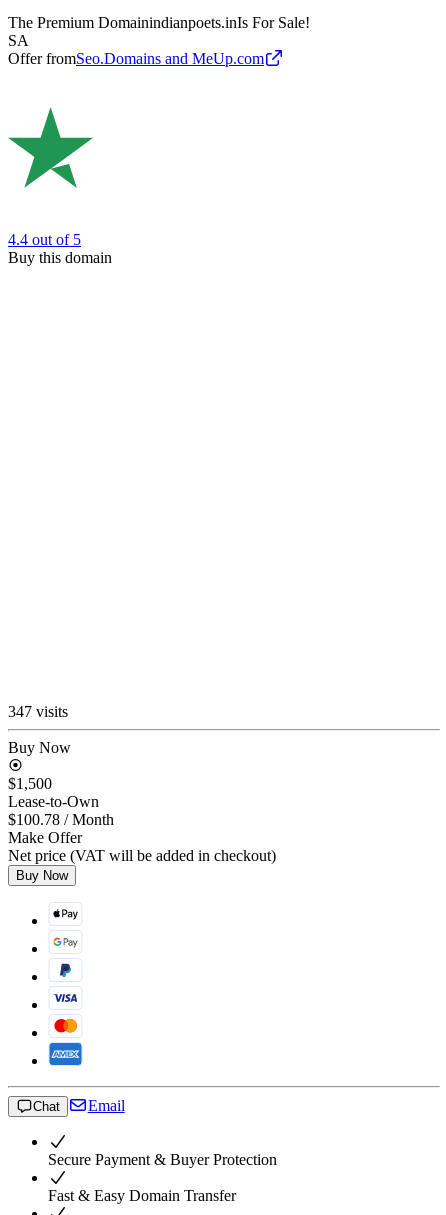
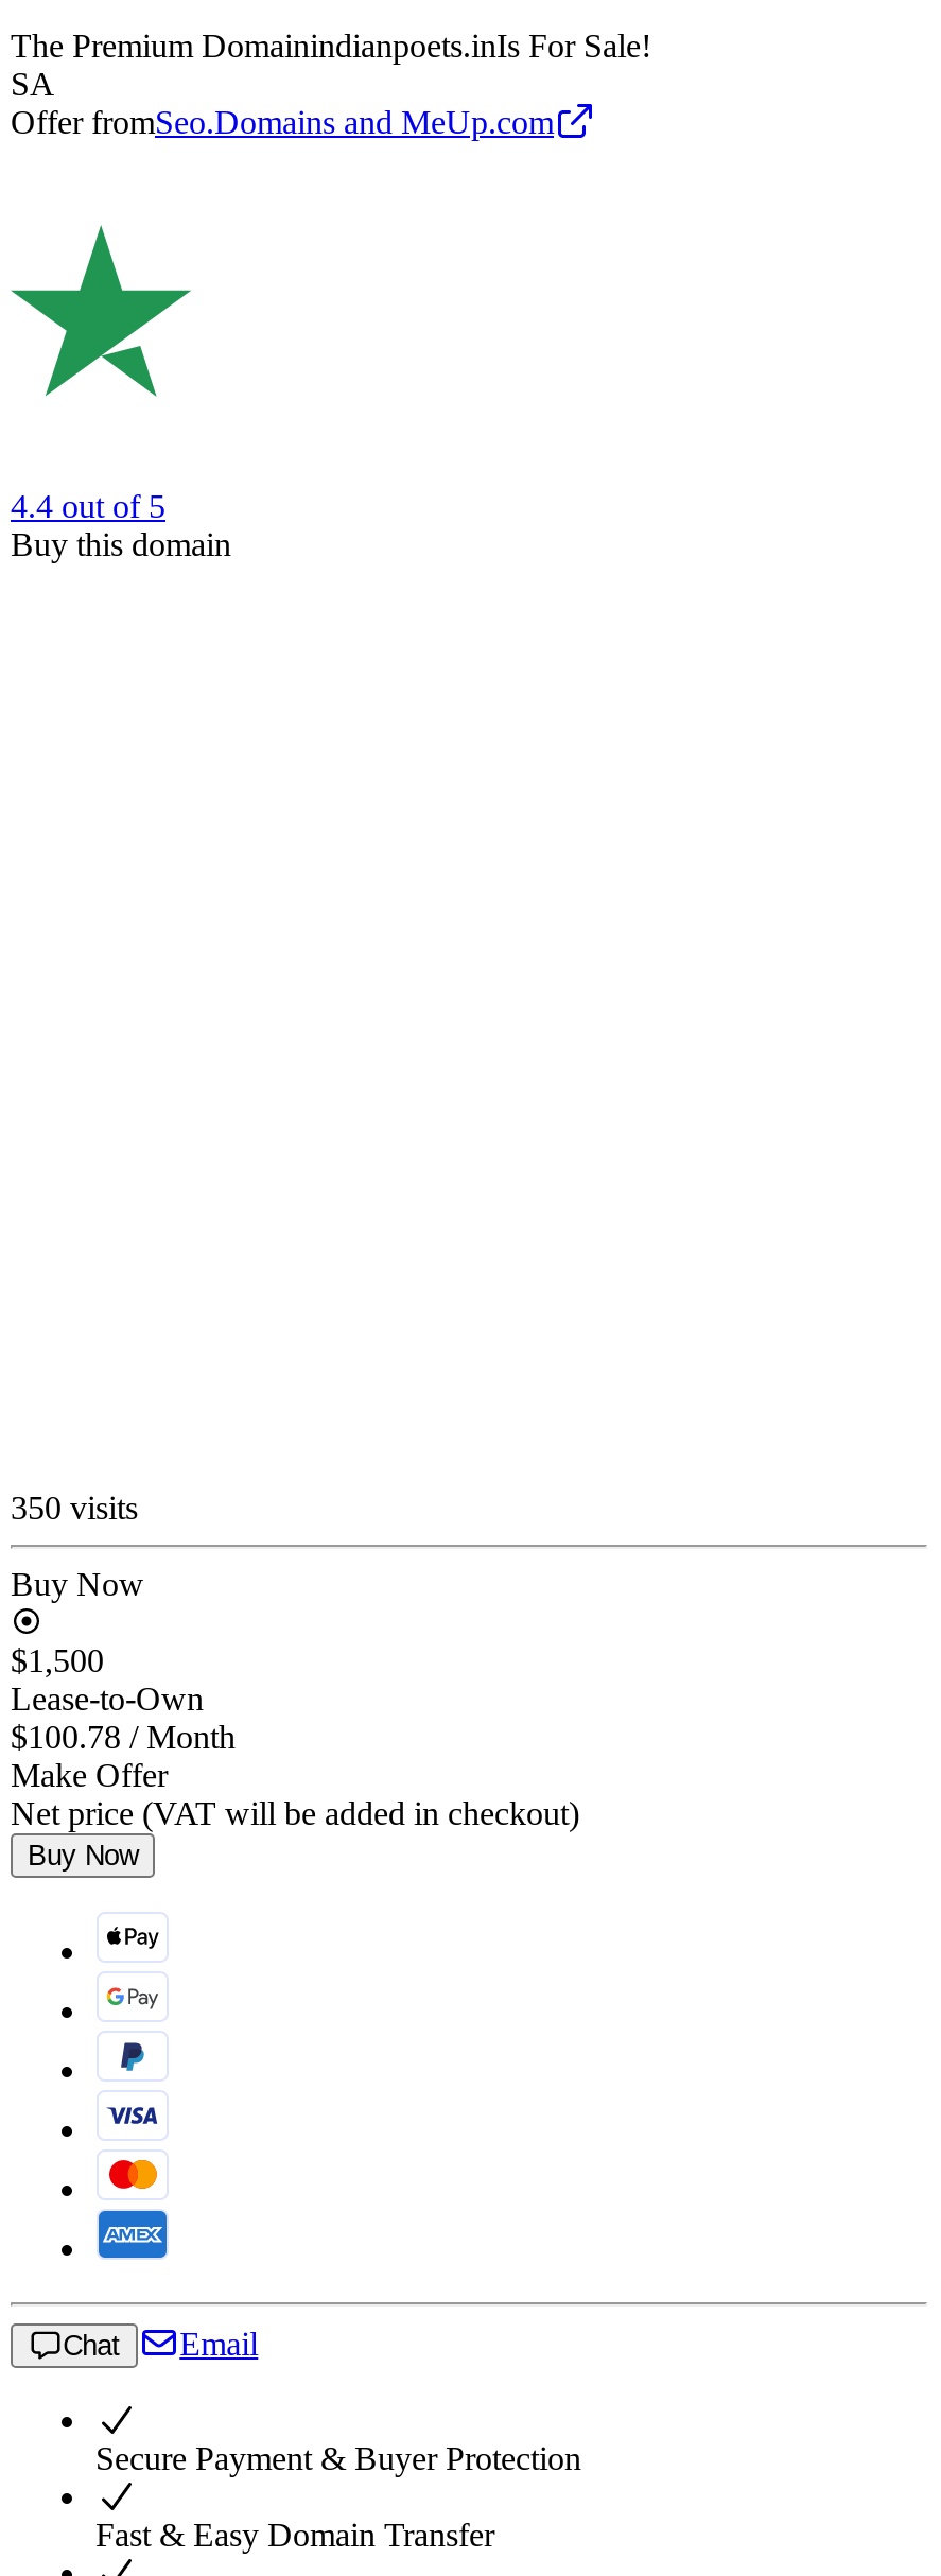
- 347 visits
+ 350 visits
